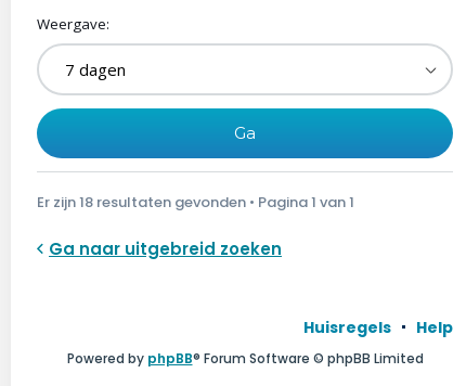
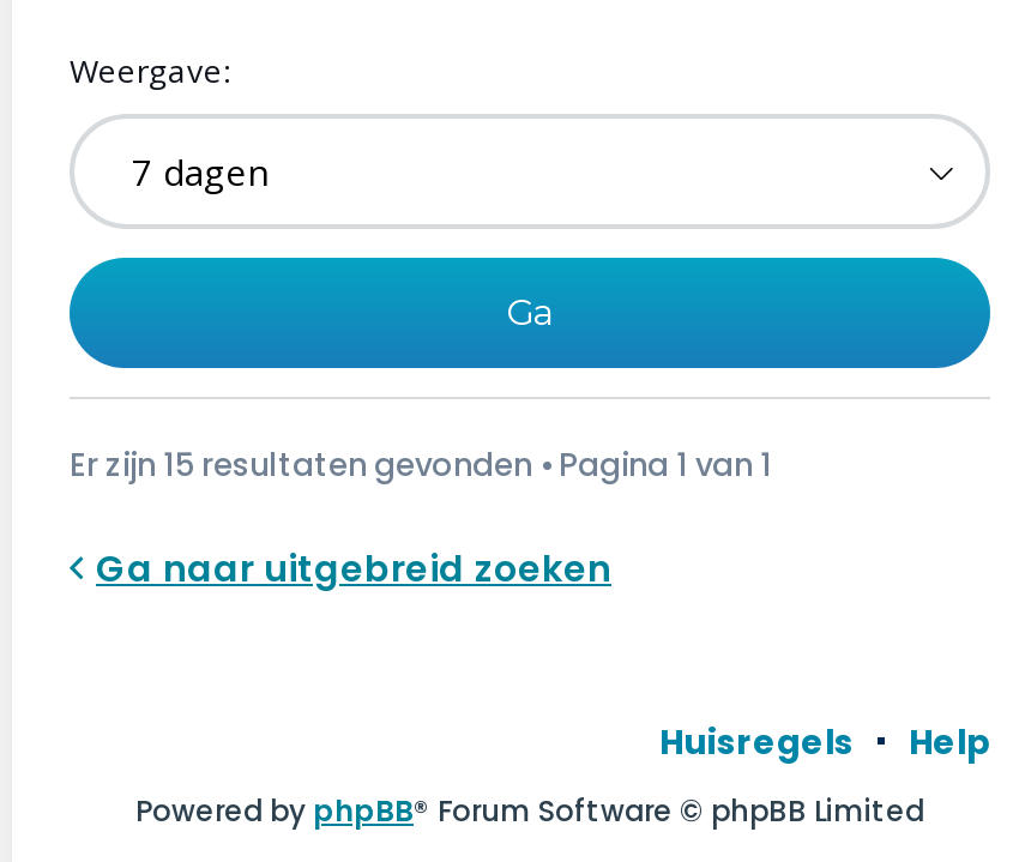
- Er zijn 18 resultaten gevonden • Pagina 1 van 1
+ Er zijn 15 resultaten gevonden • Pagina 1 van 1
